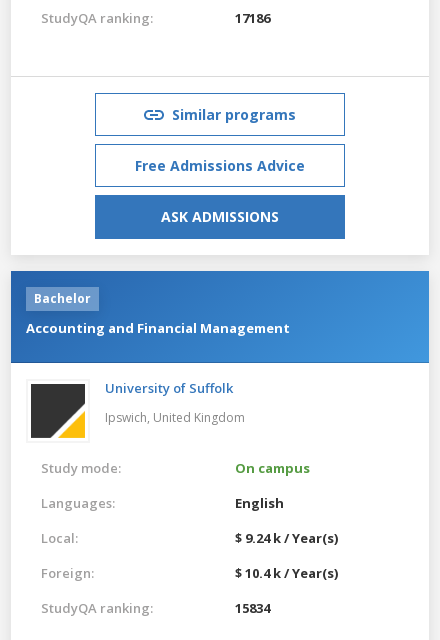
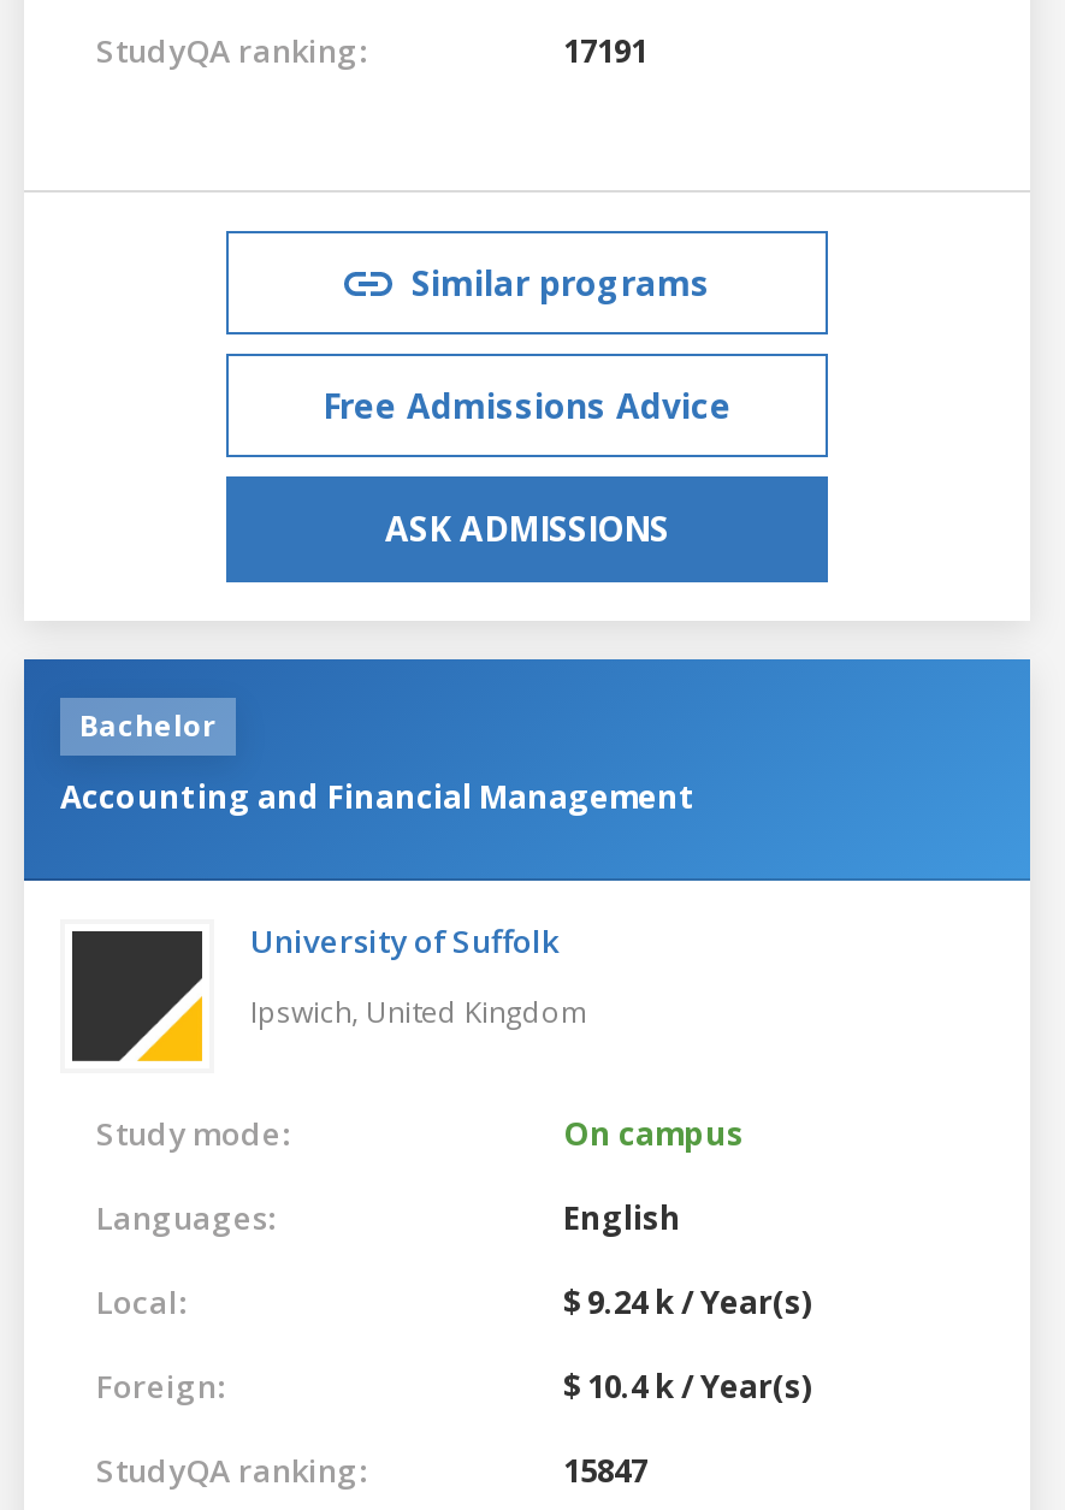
- 17186
+ 17191

- 15834
+ 15847
